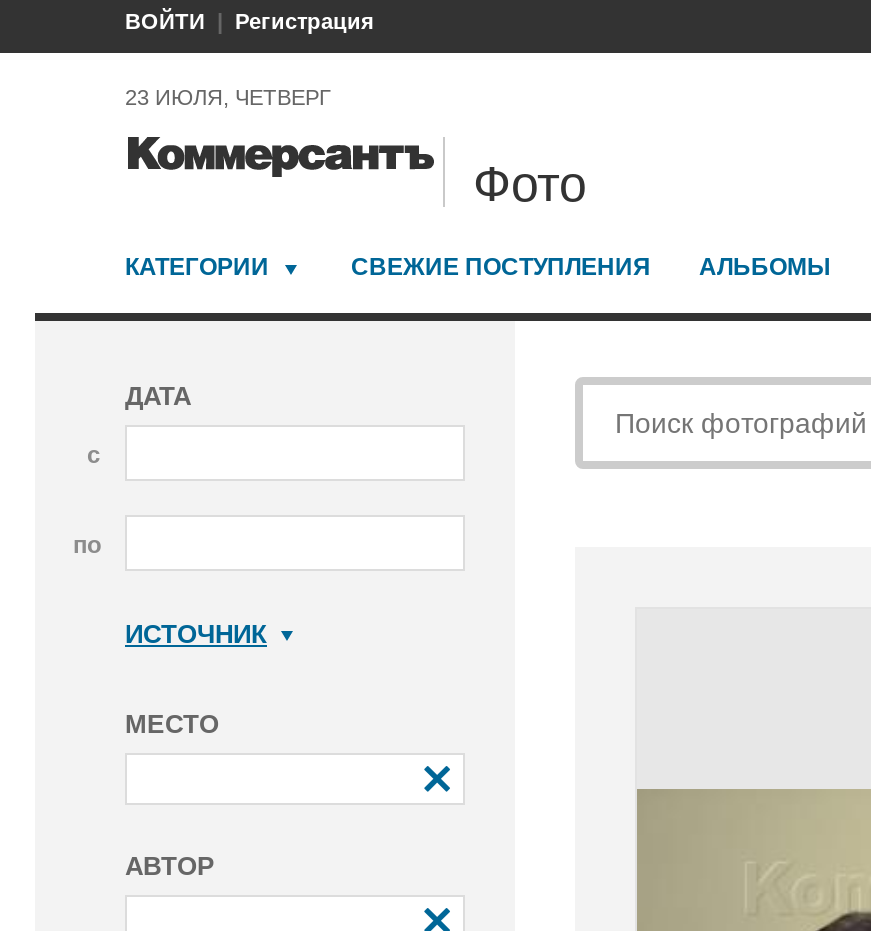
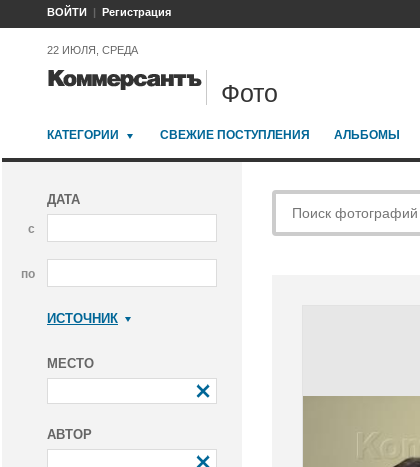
- 23 ИЮЛЯ, ЧЕТВЕРГ
+ 22 ИЮЛЯ, СРЕДА
